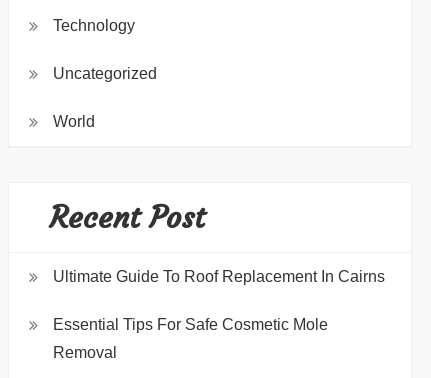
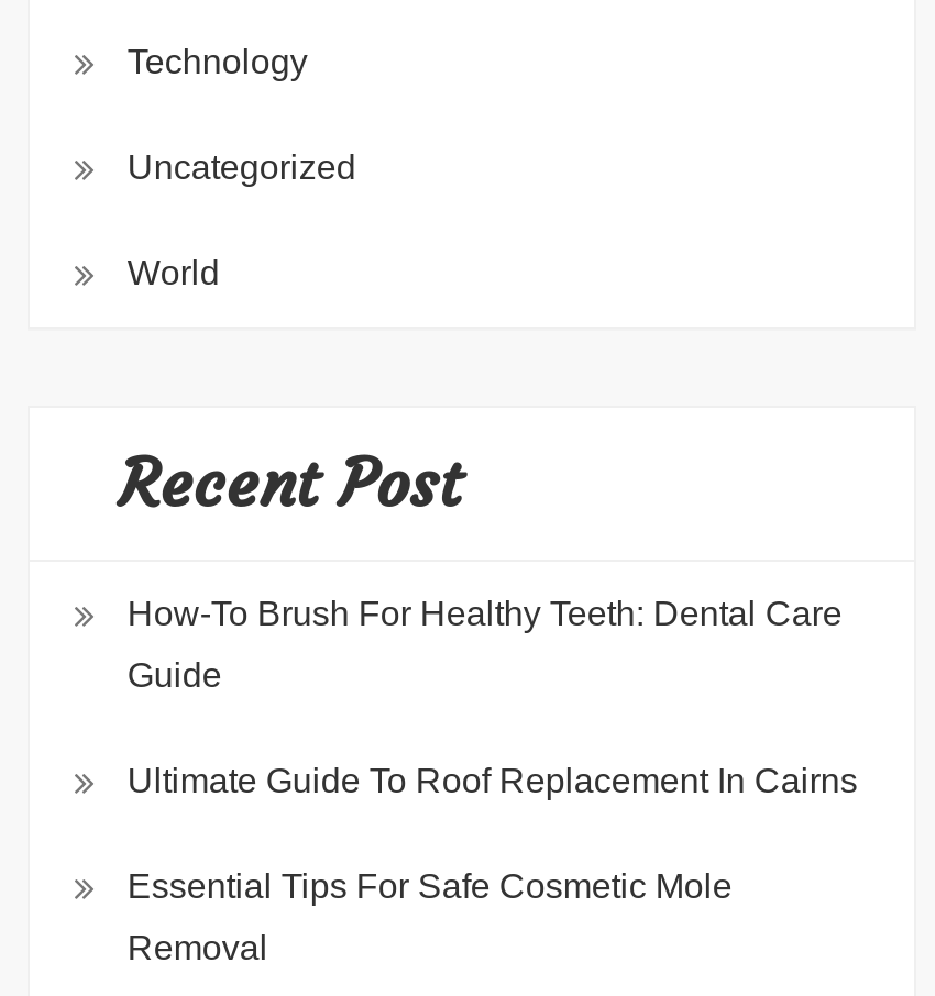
+ How-To Brush For Healthy Teeth: Dental Care
+ Guide
